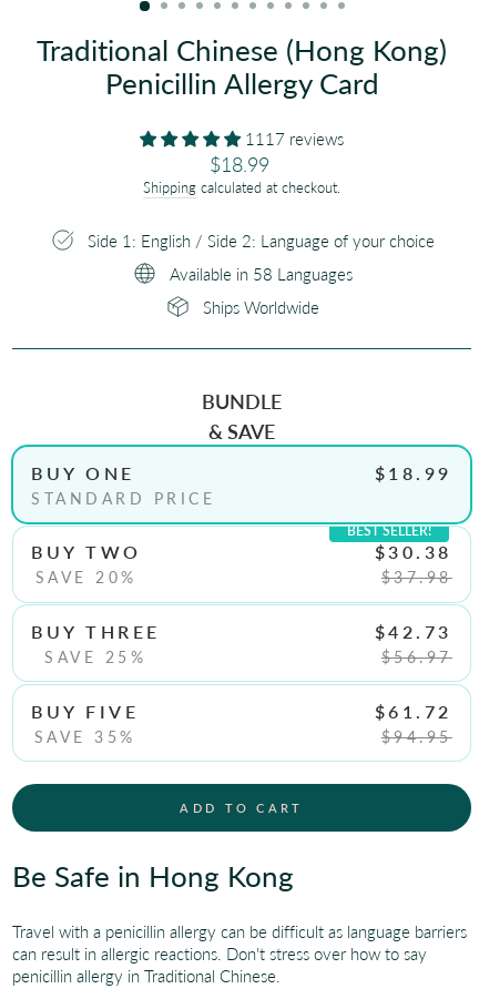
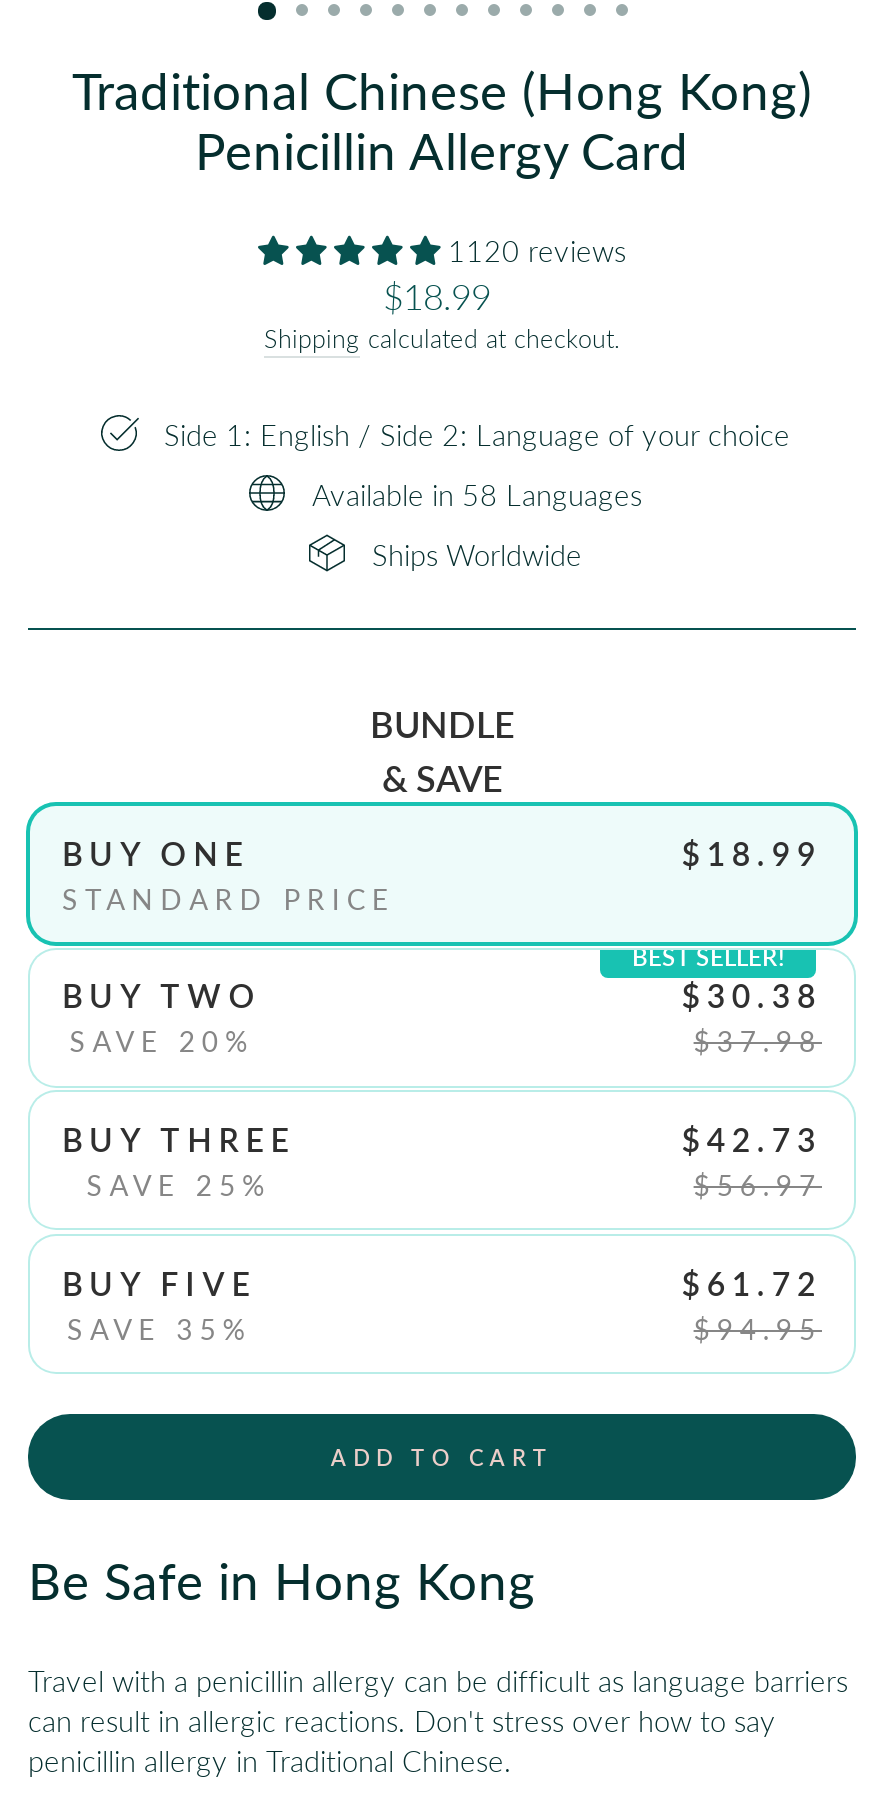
- 1117 reviews
+ 1120 reviews
